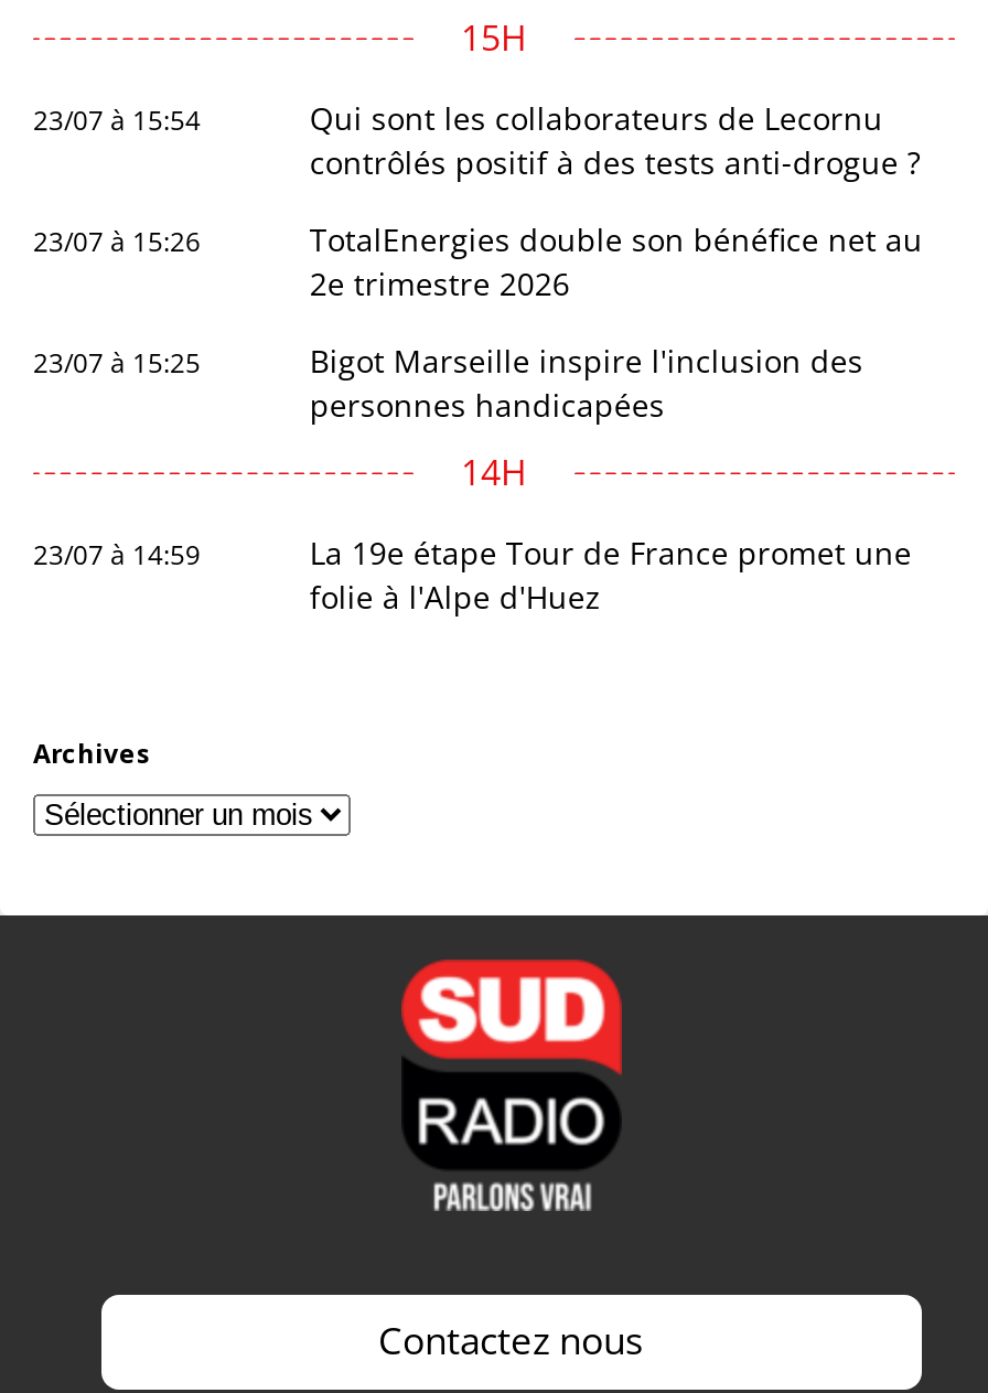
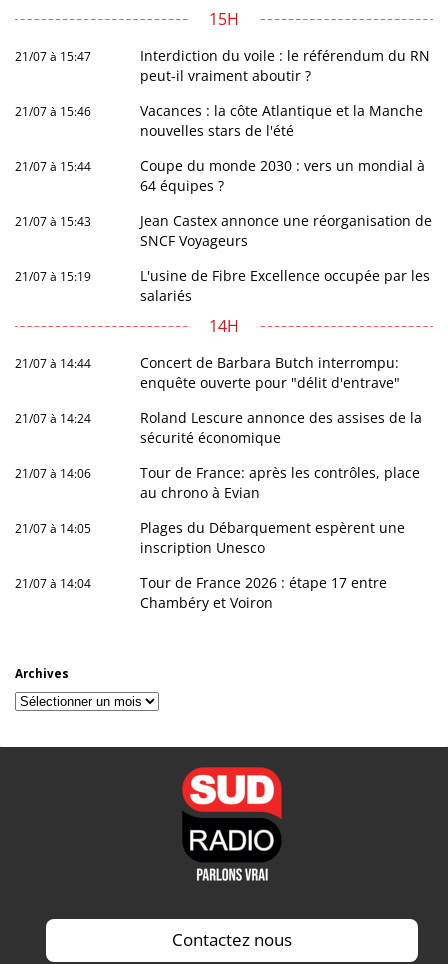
- 23/07 à 15:54
- Qui sont les collaborateurs de Lecornu
- contrôlés positif à des tests anti-drogue ?
- 23/07 à 15:26
- TotalEnergies double son bénéfice net au
- 2e trimestre 2026
- 23/07 à 15:25
- Bigot Marseille inspire l'inclusion des
- personnes handicapées
+ 21/07 à 15:47
+ Interdiction du voile : le référendum du RN
+ peut-il vraiment aboutir ?
+ 21/07 à 15:46
+ Vacances : la côte Atlantique et la Manche
+ nouvelles stars de l'été
+ 21/07 à 15:44
+ Coupe du monde 2030 : vers un mondial à
+ 64 équipes ?
+ 21/07 à 15:43
+ Jean Castex annonce une réorganisation de
+ SNCF Voyageurs
+ 21/07 à 15:19
+ L'usine de Fibre Excellence occupée par les
+ salariés

- 23/07 à 14:59
- La 19e étape Tour de France promet une
- folie à l'Alpe d'Huez
+ 21/07 à 14:44
+ Concert de Barbara Butch interrompu:
+ enquête ouverte pour "délit d'entrave"
+ 21/07 à 14:24
+ Roland Lescure annonce des assises de la
+ sécurité économique
+ 21/07 à 14:06
+ Tour de France: après les contrôles, place
+ au chrono à Evian
+ 21/07 à 14:05
+ Plages du Débarquement espèrent une
+ inscription Unesco
+ 21/07 à 14:04
+ Tour de France 2026 : étape 17 entre
+ Chambéry et Voiron
